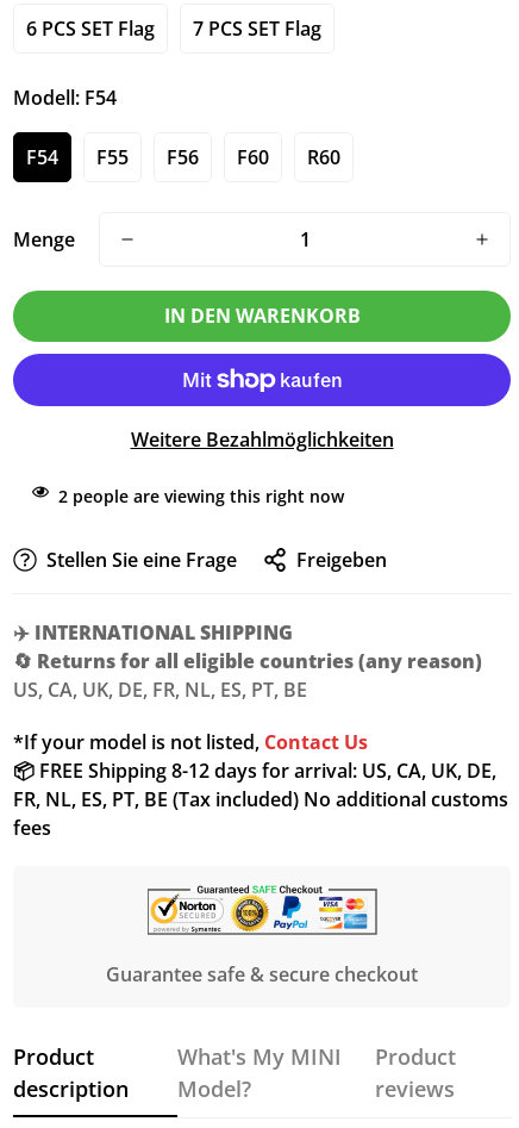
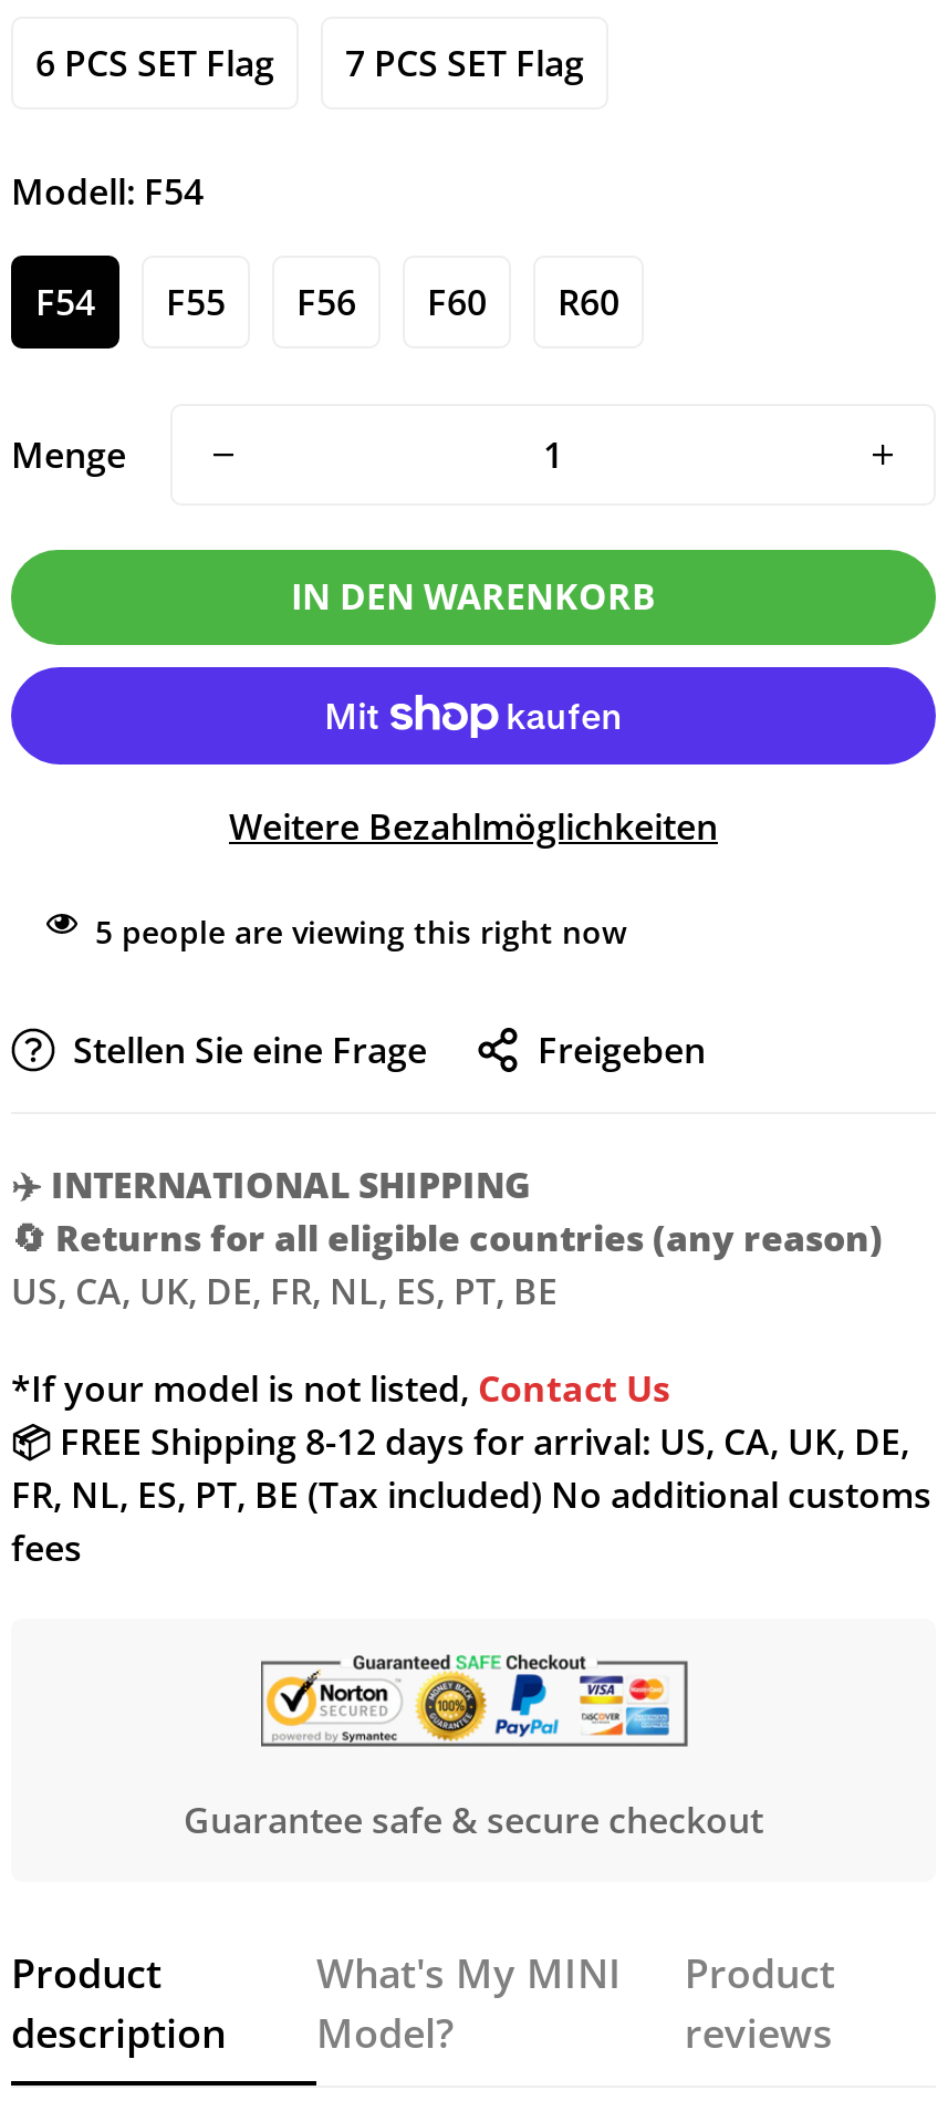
- 2 people are viewing this right now
+ 5 people are viewing this right now
